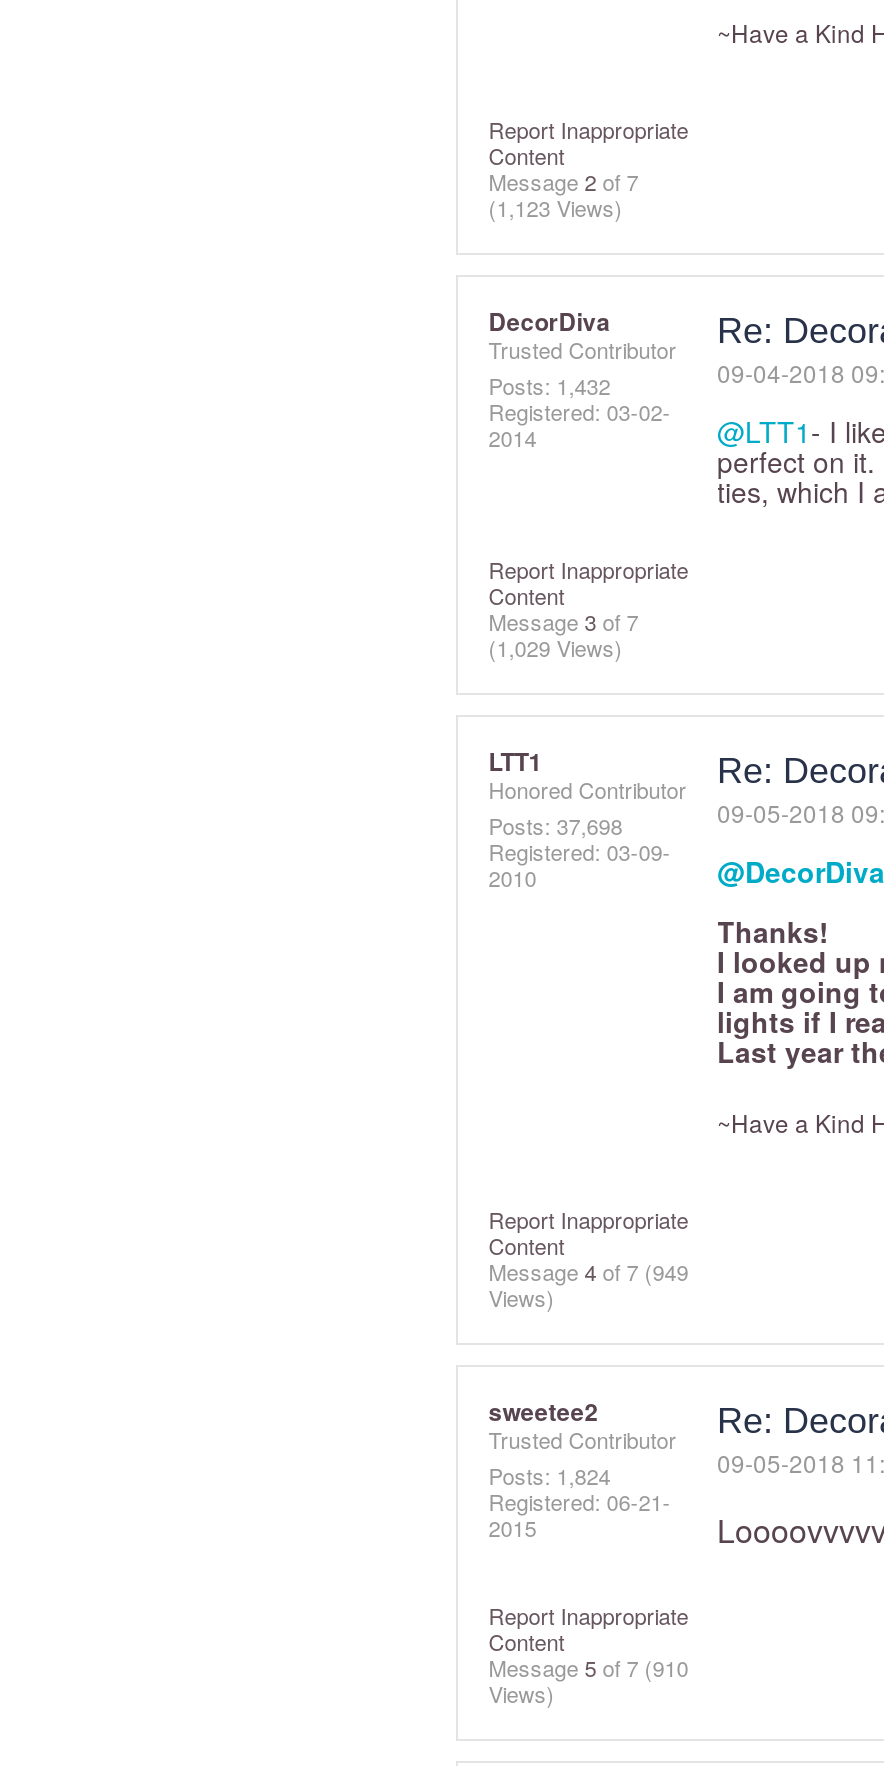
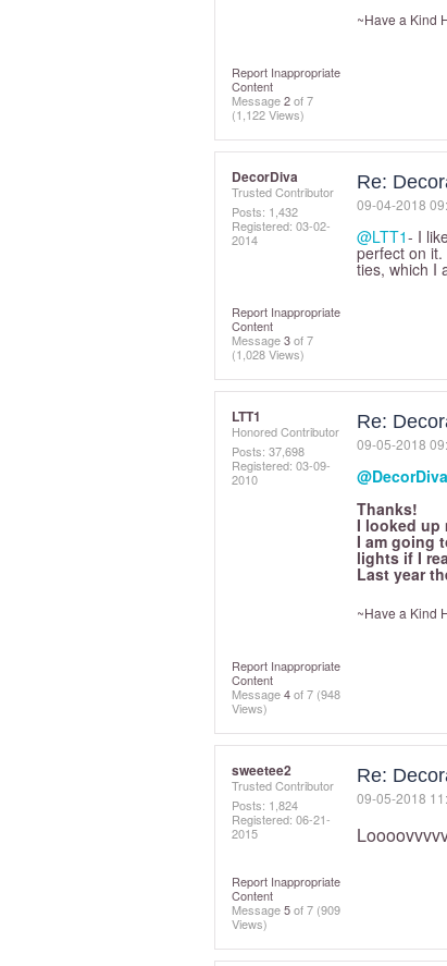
- (1,123 Views)
+ (1,122 Views)

- (1,029 Views)
+ (1,028 Views)

- Message 4 of 7 (949
+ Message 4 of 7 (948

- Message 5 of 7 (910
+ Message 5 of 7 (909
